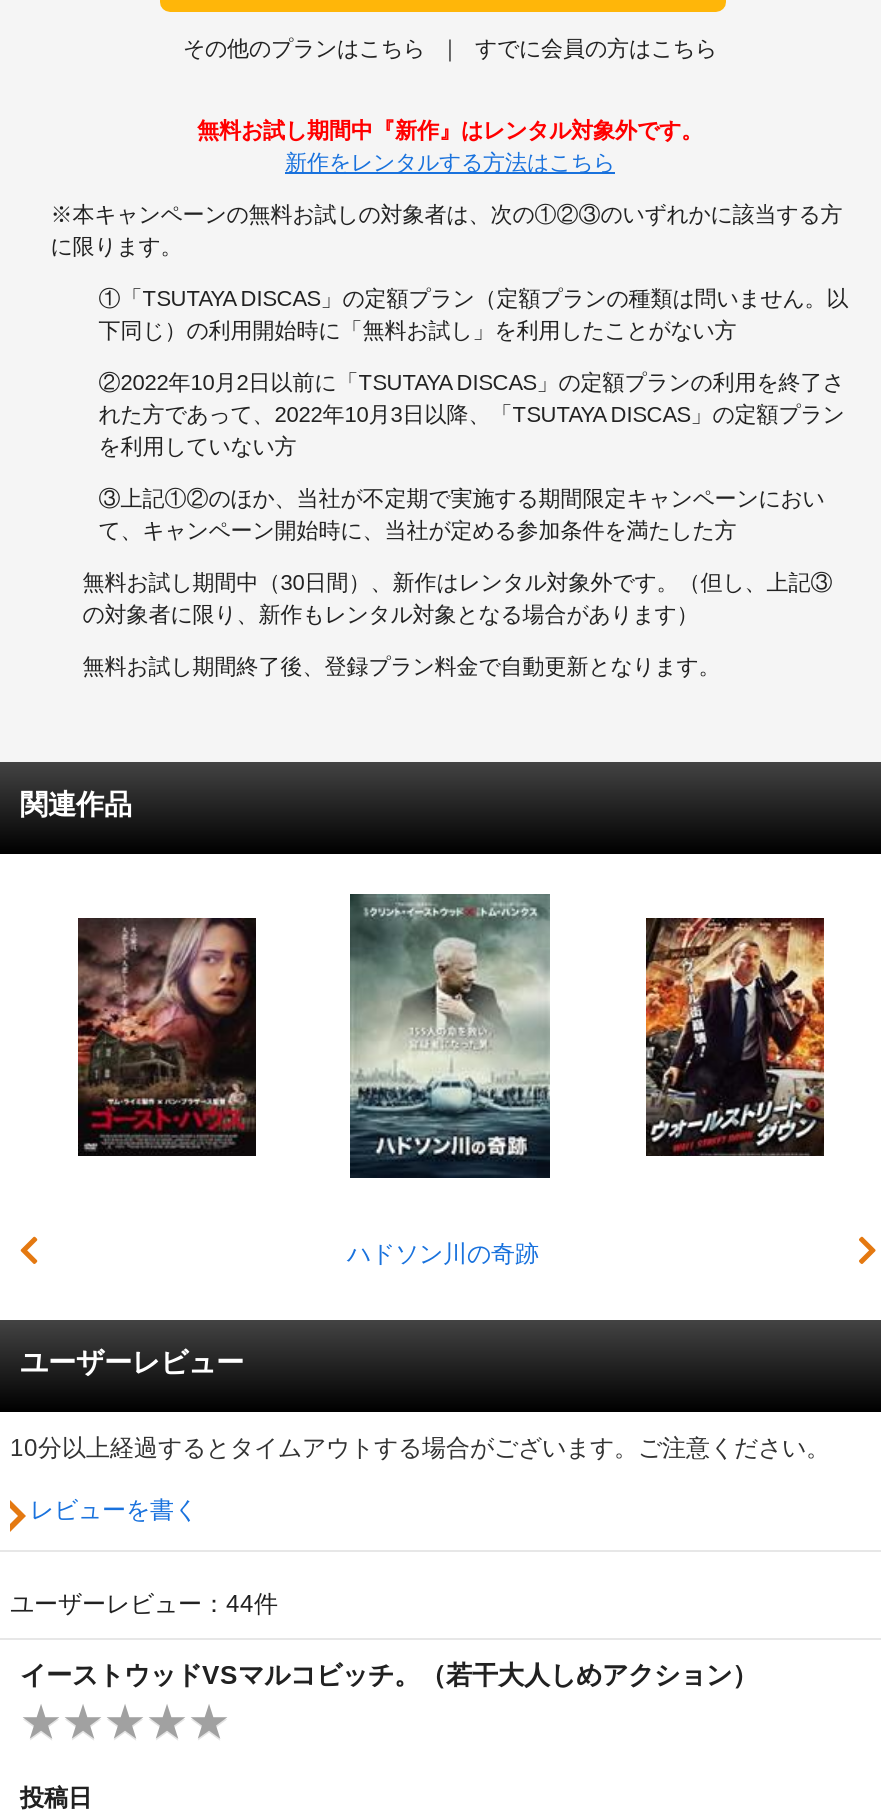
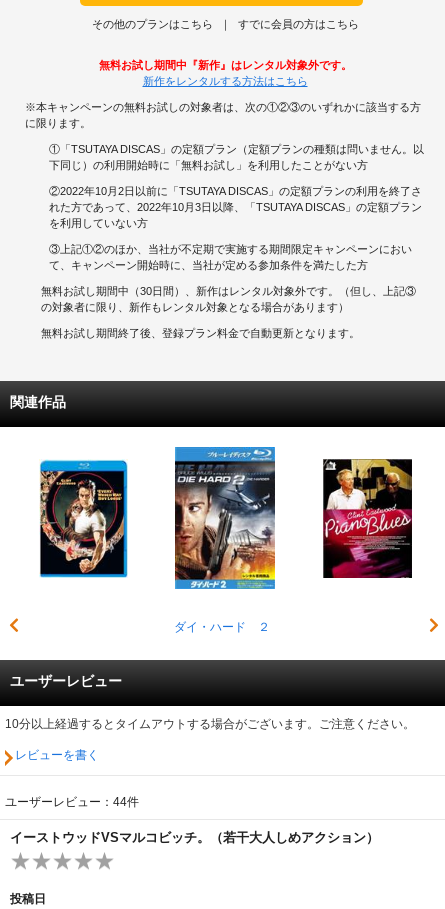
- [image]
- ハドソン川の奇跡
+ [image]
+ ダイ・ハード ２

- [image]
+ [image]

- [image]
+ [image]
